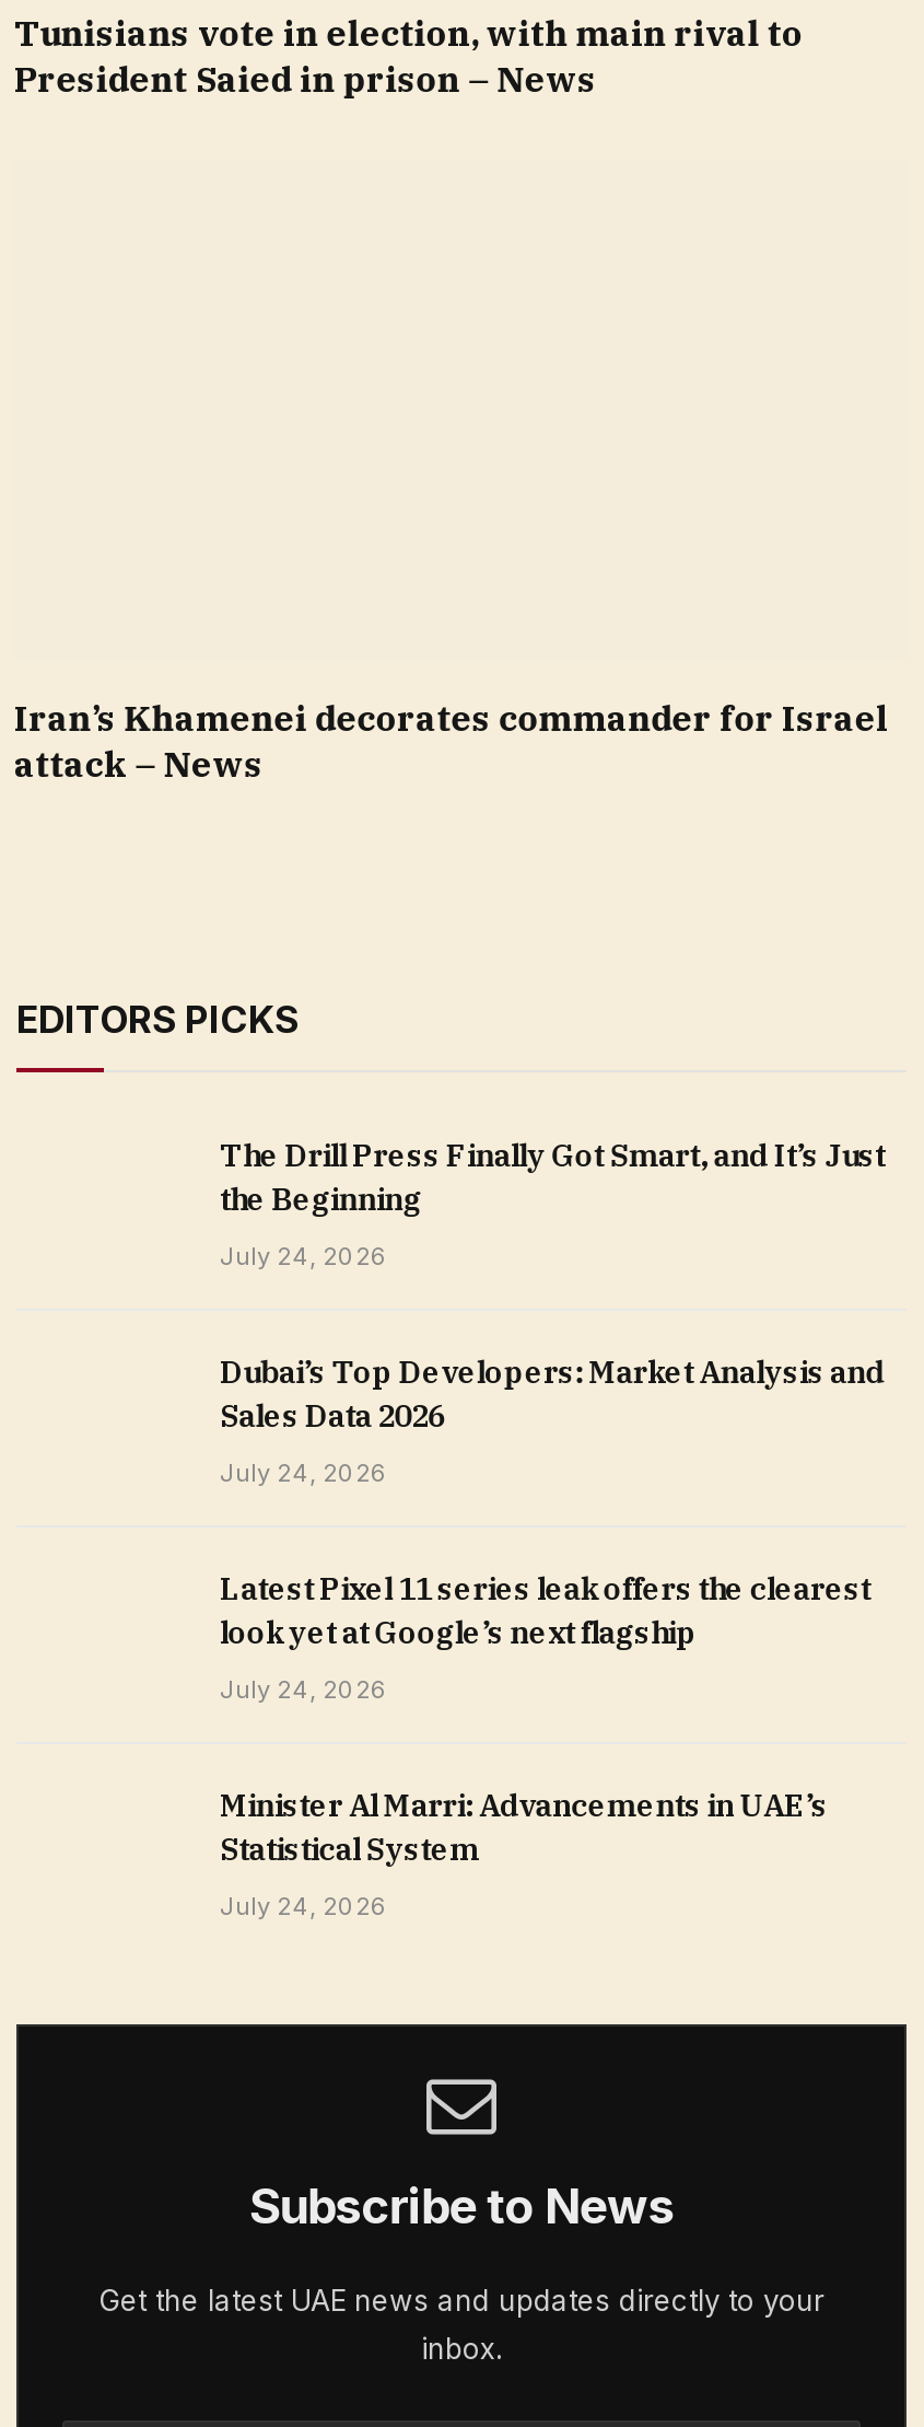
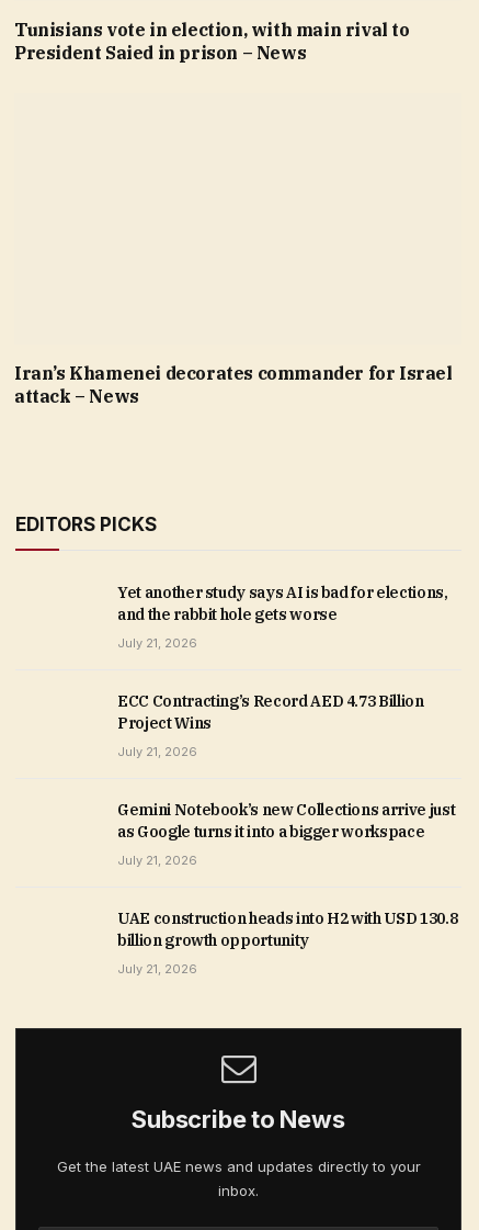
- The Drill Press Finally Got Smart, and It’s Just
- the Beginning
+ Yet another study says AI is bad for elections,
+ and the rabbit hole gets worse

- July 24, 2026
+ July 21, 2026

- Dubai’s Top Developers: Market Analysis and
- Sales Data 2026
+ ECC Contracting’s Record AED 4.73 Billion
+ Project Wins

- July 24, 2026
+ July 21, 2026

- Latest Pixel 11 series leak offers the clearest
- look yet at Google’s next flagship
+ Gemini Notebook’s new Collections arrive just
+ as Google turns it into a bigger workspace

- July 24, 2026
+ July 21, 2026

- Minister Al Marri: Advancements in UAE’s
- Statistical System
+ UAE construction heads into H2 with USD 130.8
+ billion growth opportunity

- July 24, 2026
+ July 21, 2026
